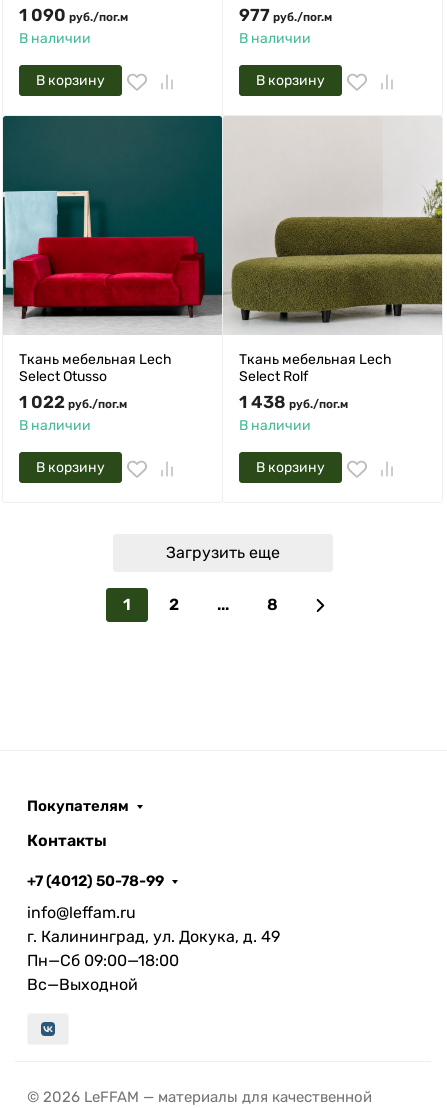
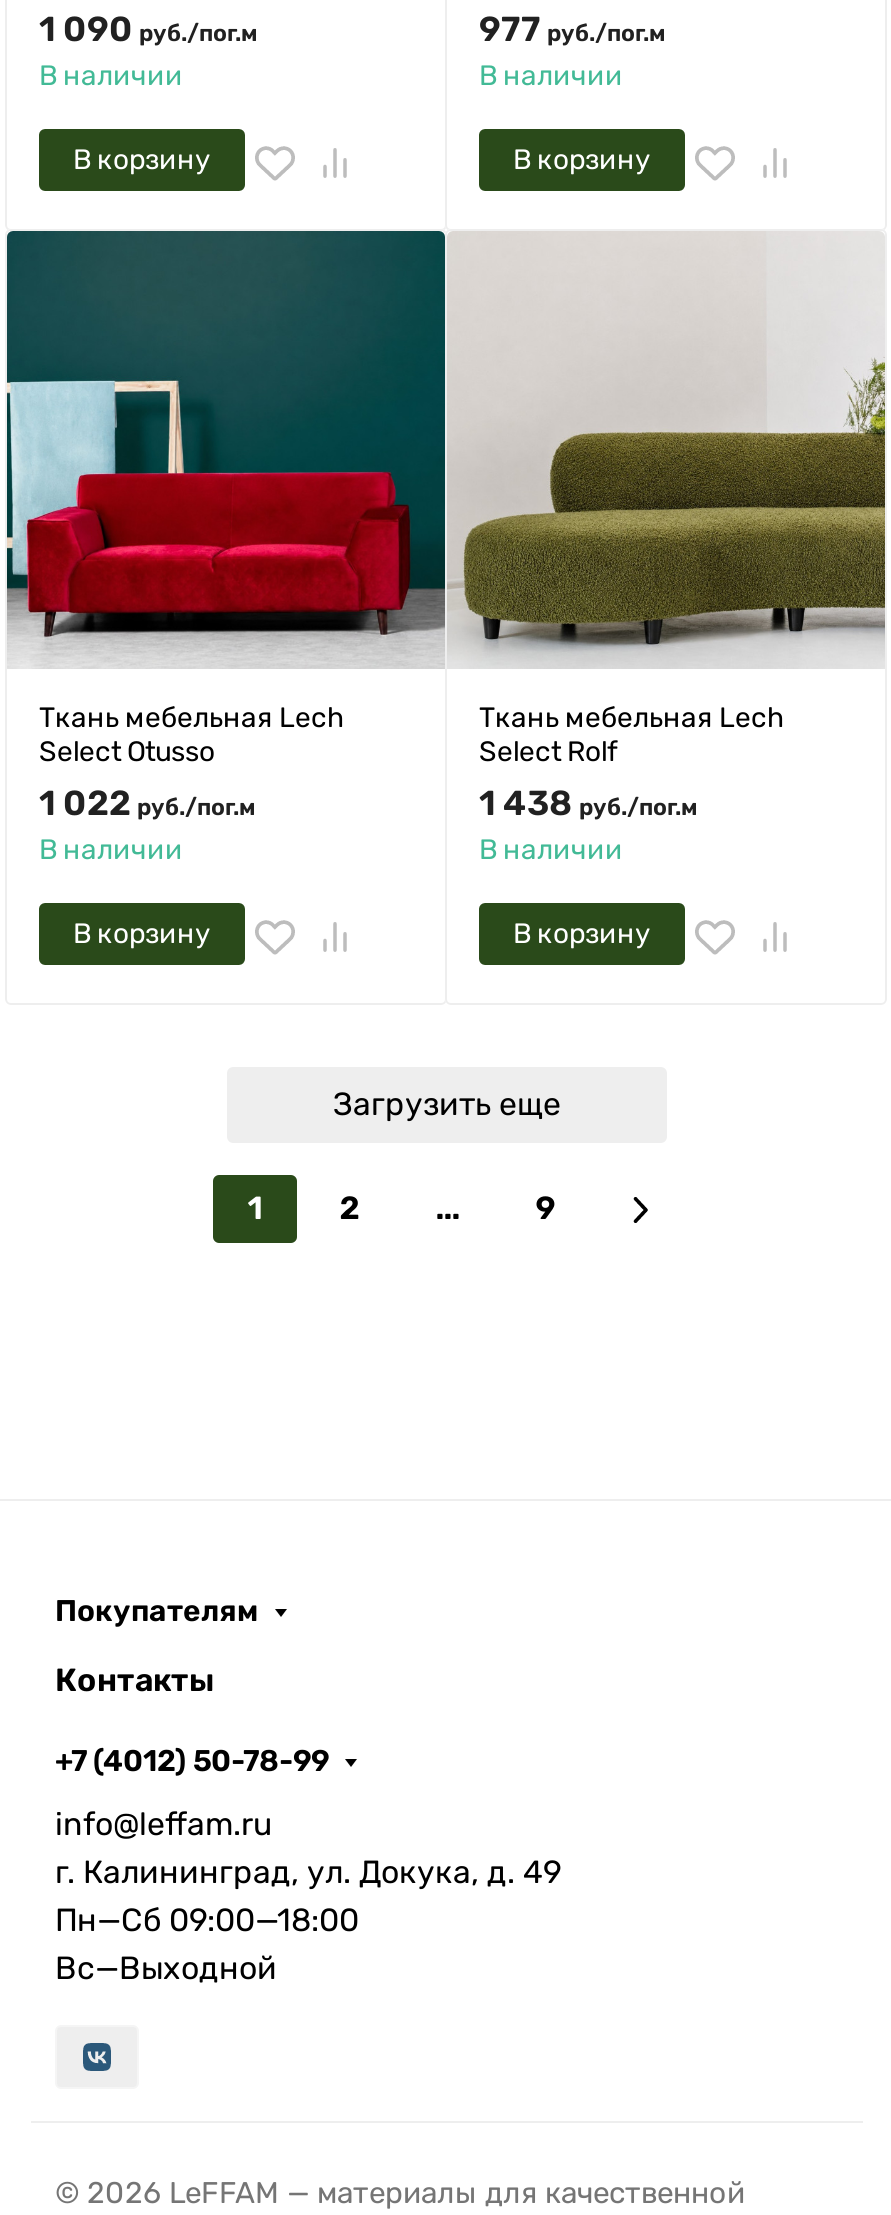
- 8
+ 9
